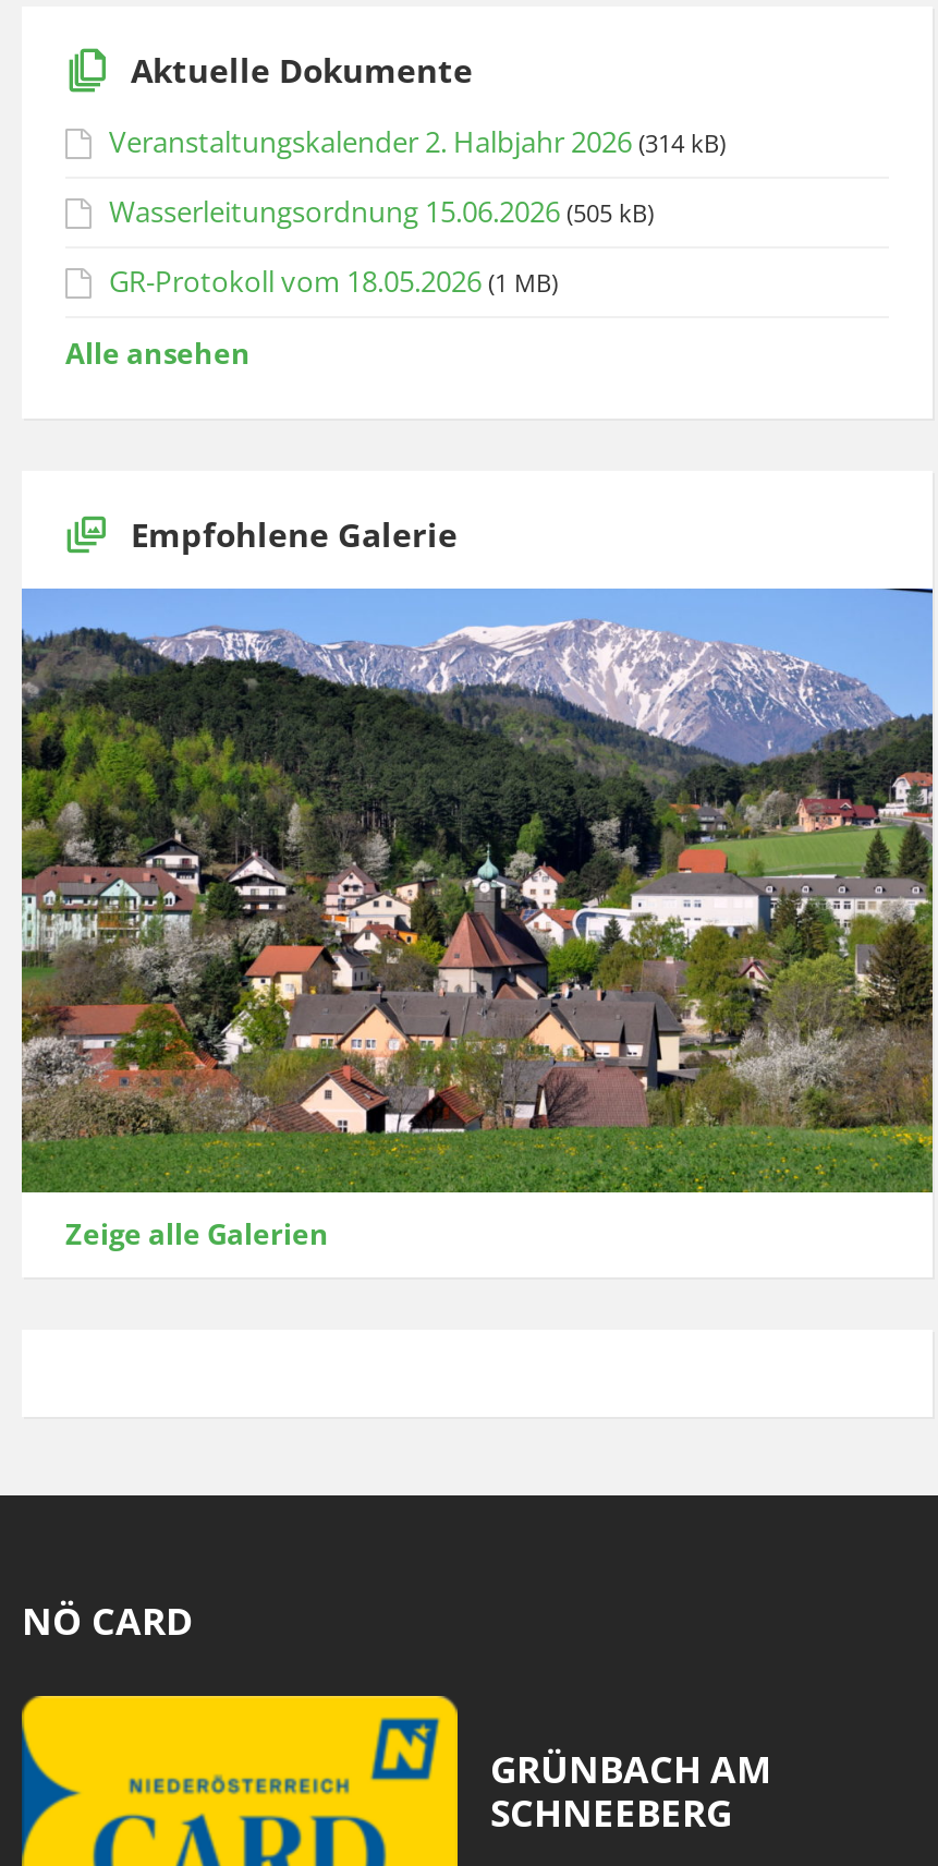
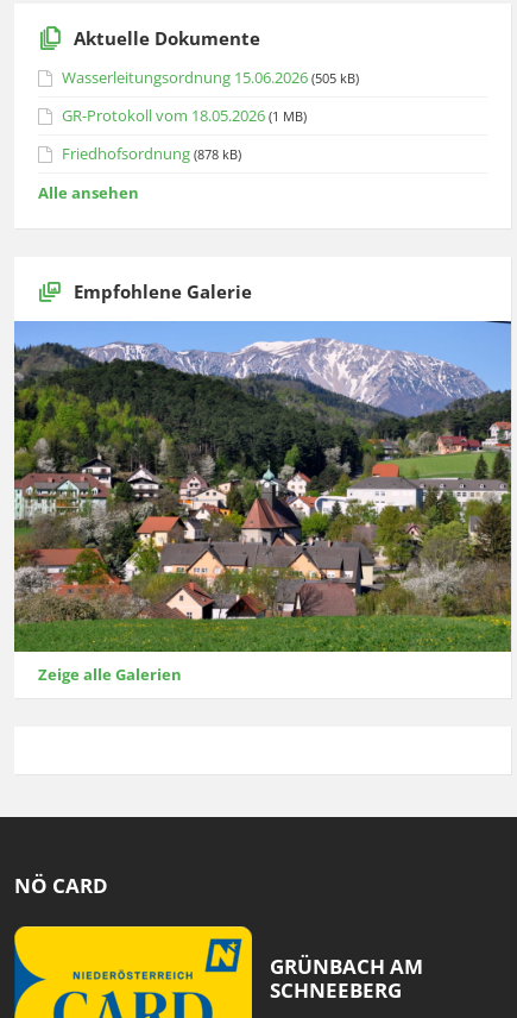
- Veranstaltungskalender 2. Halbjahr 2026 (314 kB)

moved up: Wasserleitungsordnung 15.06.2026 (505 kB) | GR-Protokoll vom 18.05.2026 (1 MB)

+ Friedhofsordnung (878 kB)
